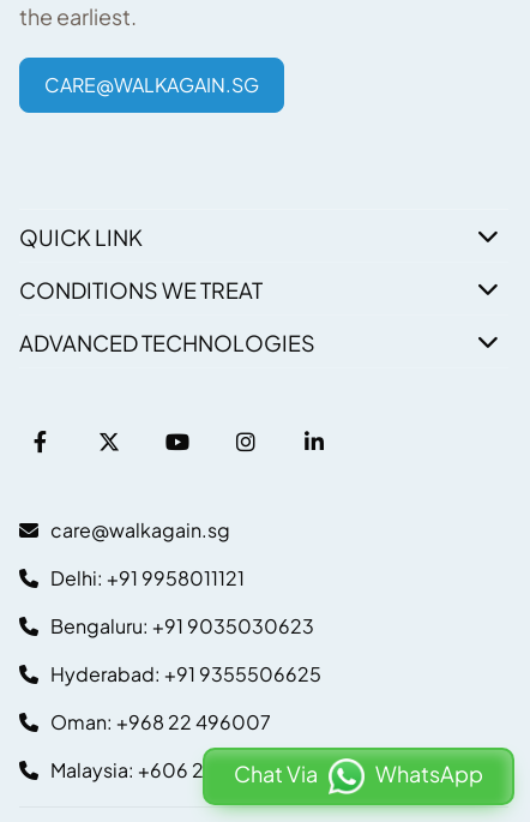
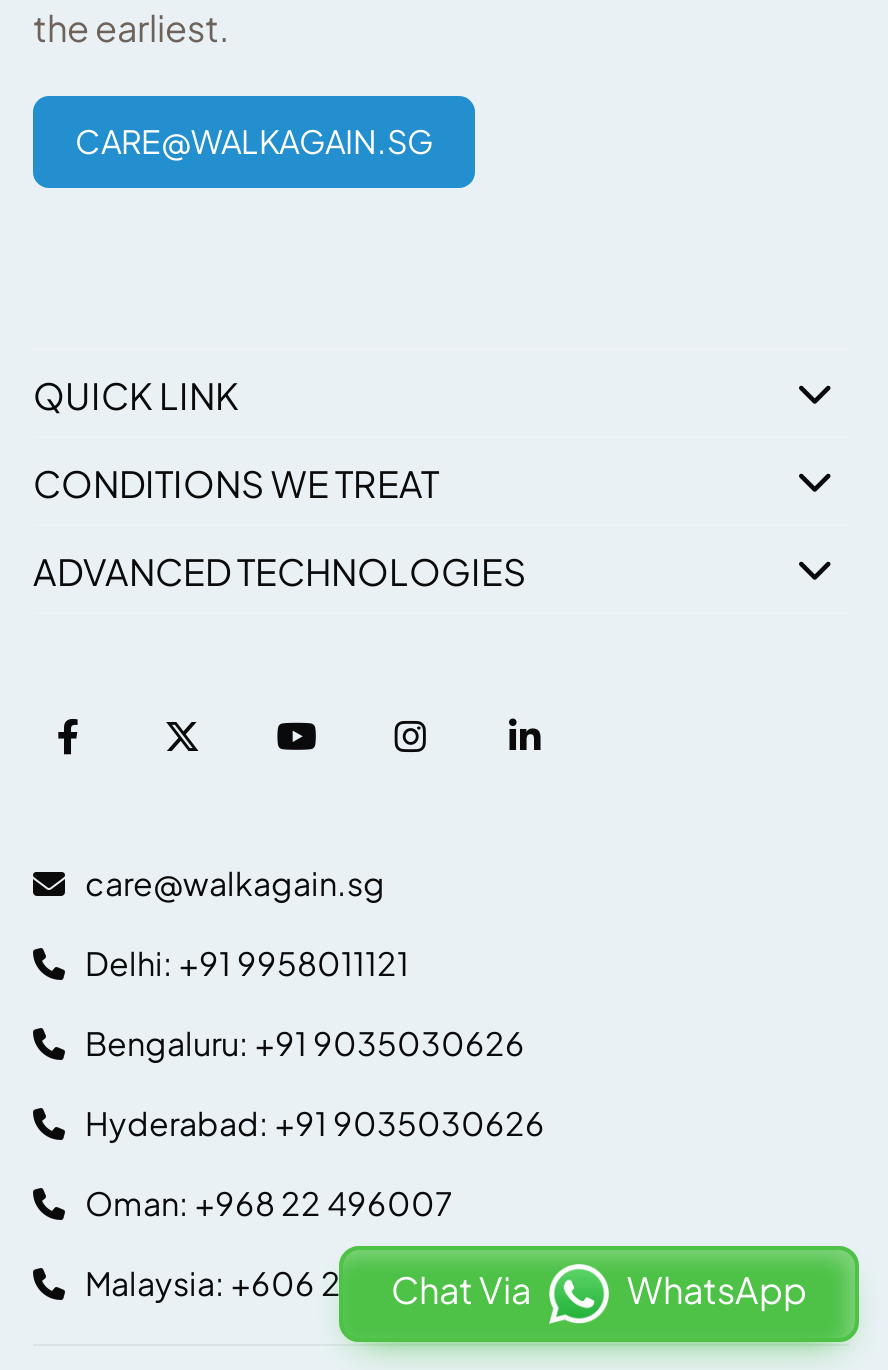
- Bengaluru: +91 9035030623
+ Bengaluru: +91 9035030626

- Hyderabad: +91 9355506625
+ Hyderabad: +91 9035030626
